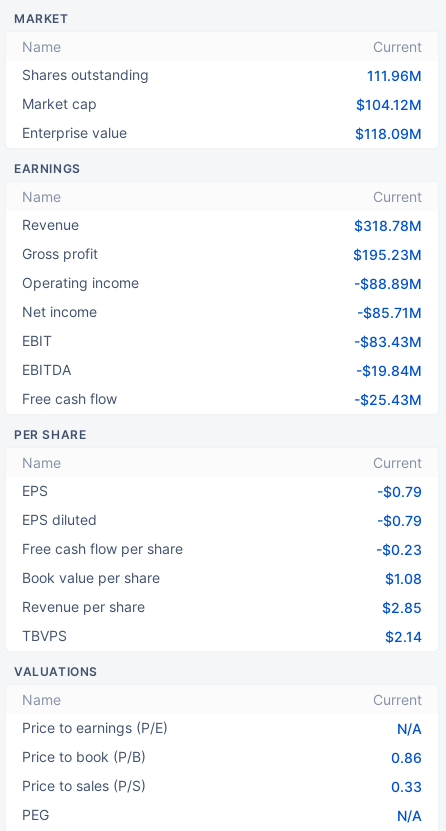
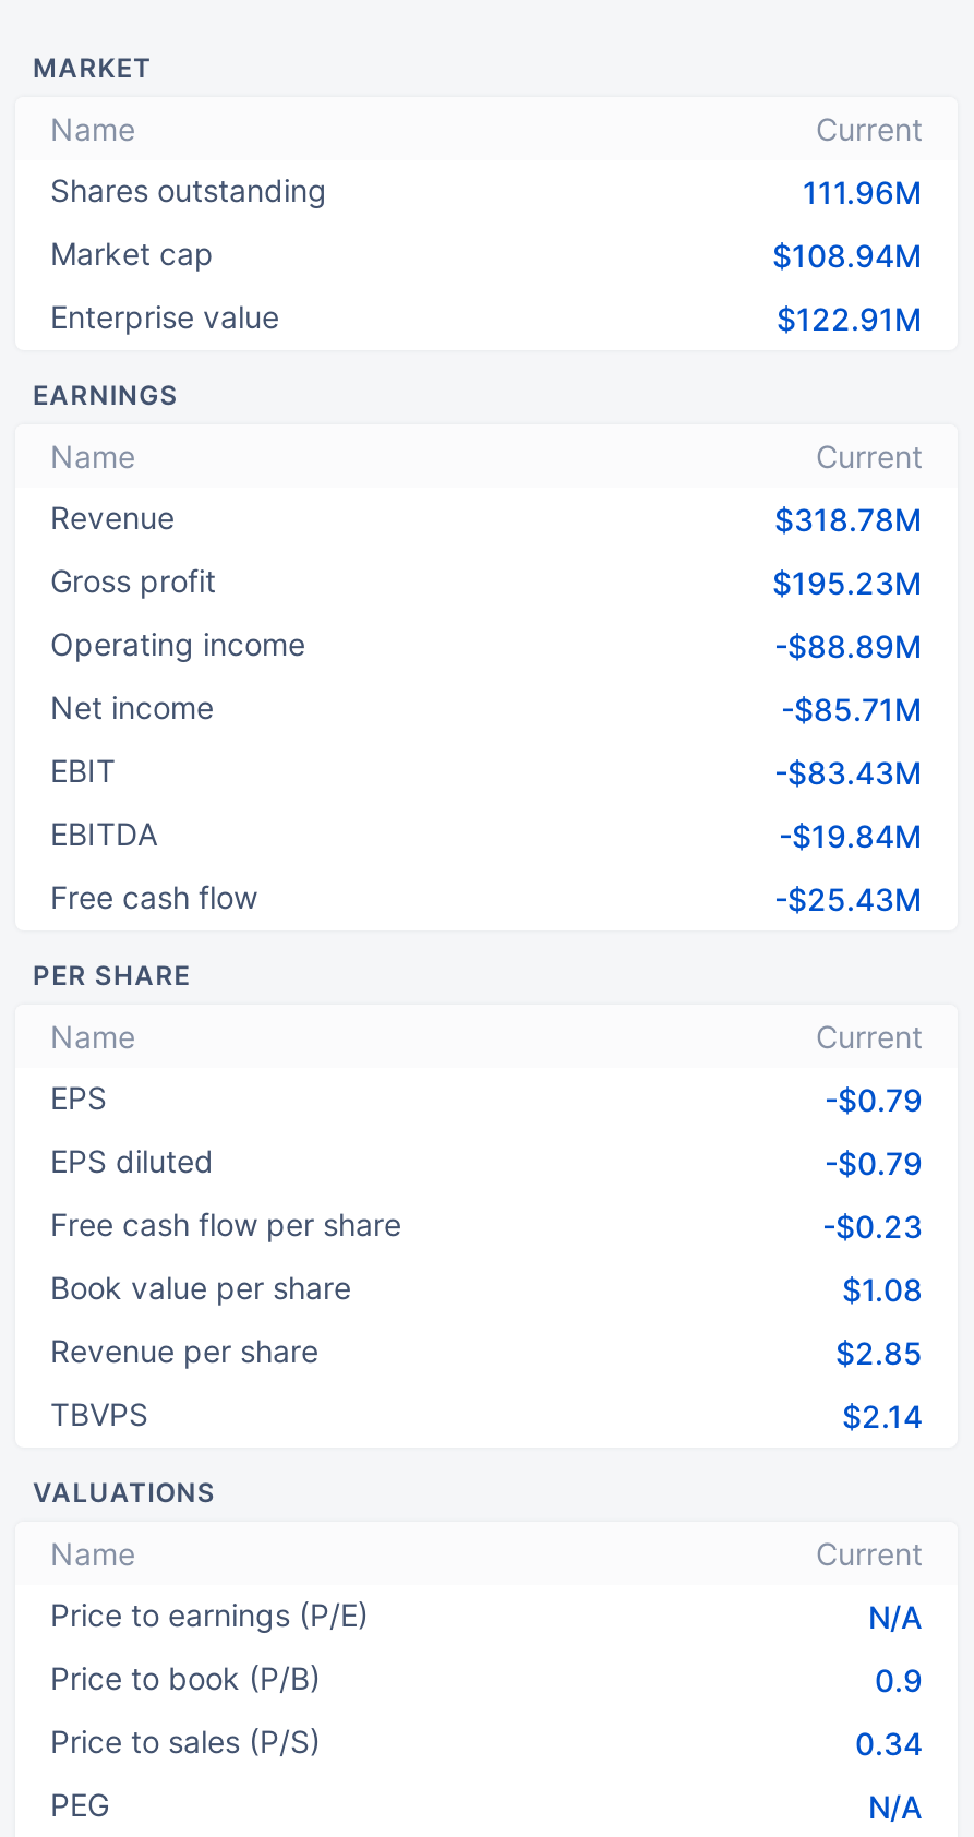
- $104.12M
+ $108.94M

- $118.09M
+ $122.91M

- 0.86
+ 0.9

- 0.33
+ 0.34
